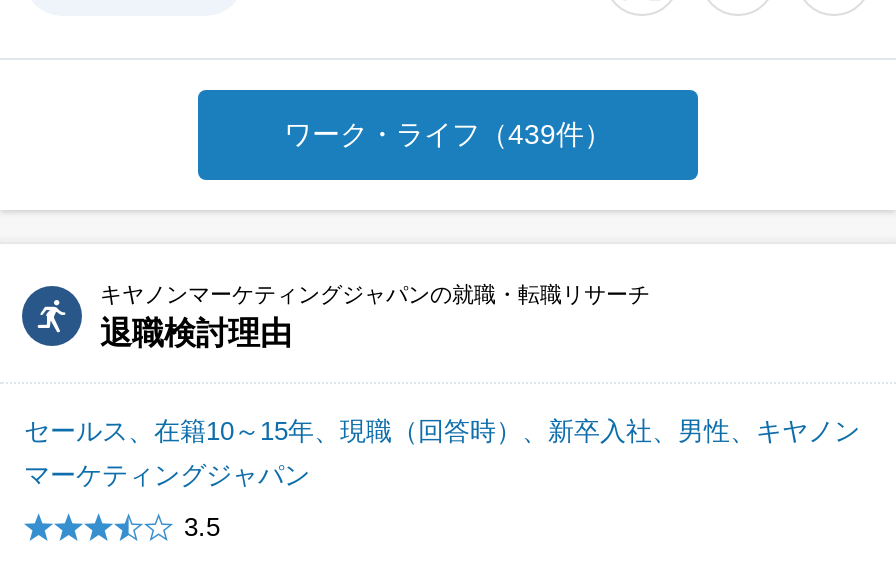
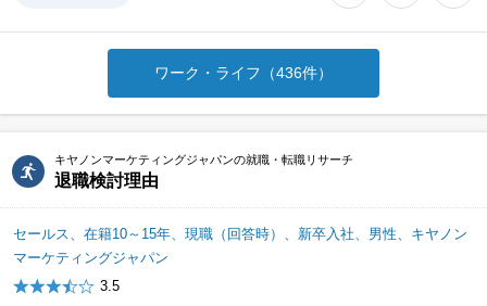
- ワーク・ライフ（439件）
+ ワーク・ライフ（436件）
